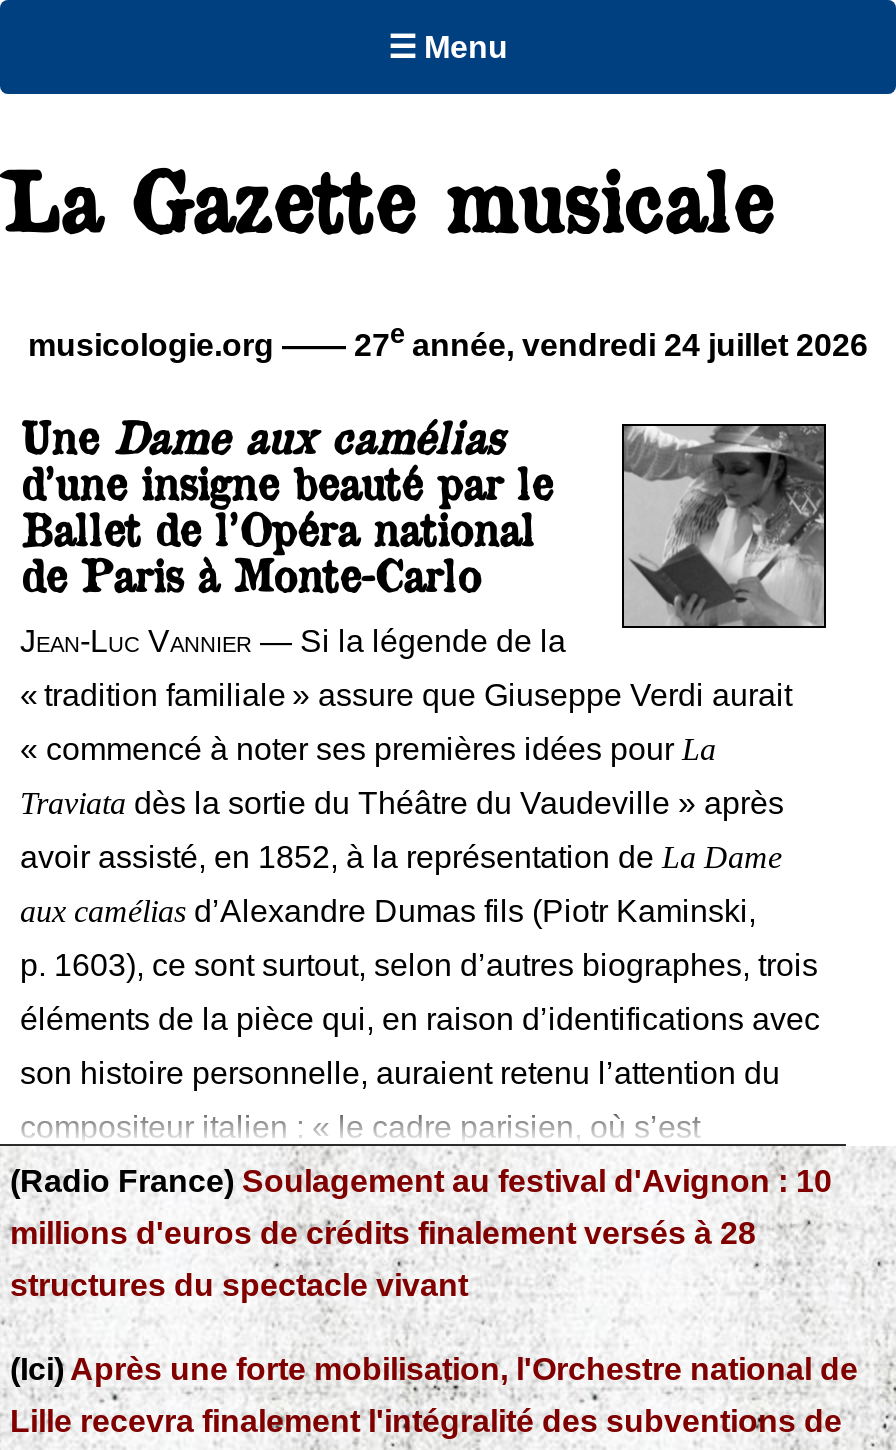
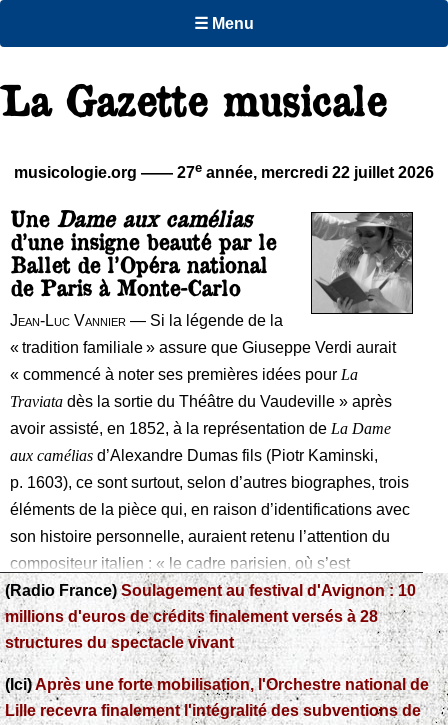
- musicologie.org —— 27e année, vendredi 24 juillet 2026
+ musicologie.org —— 27e année, mercredi 22 juillet 2026
